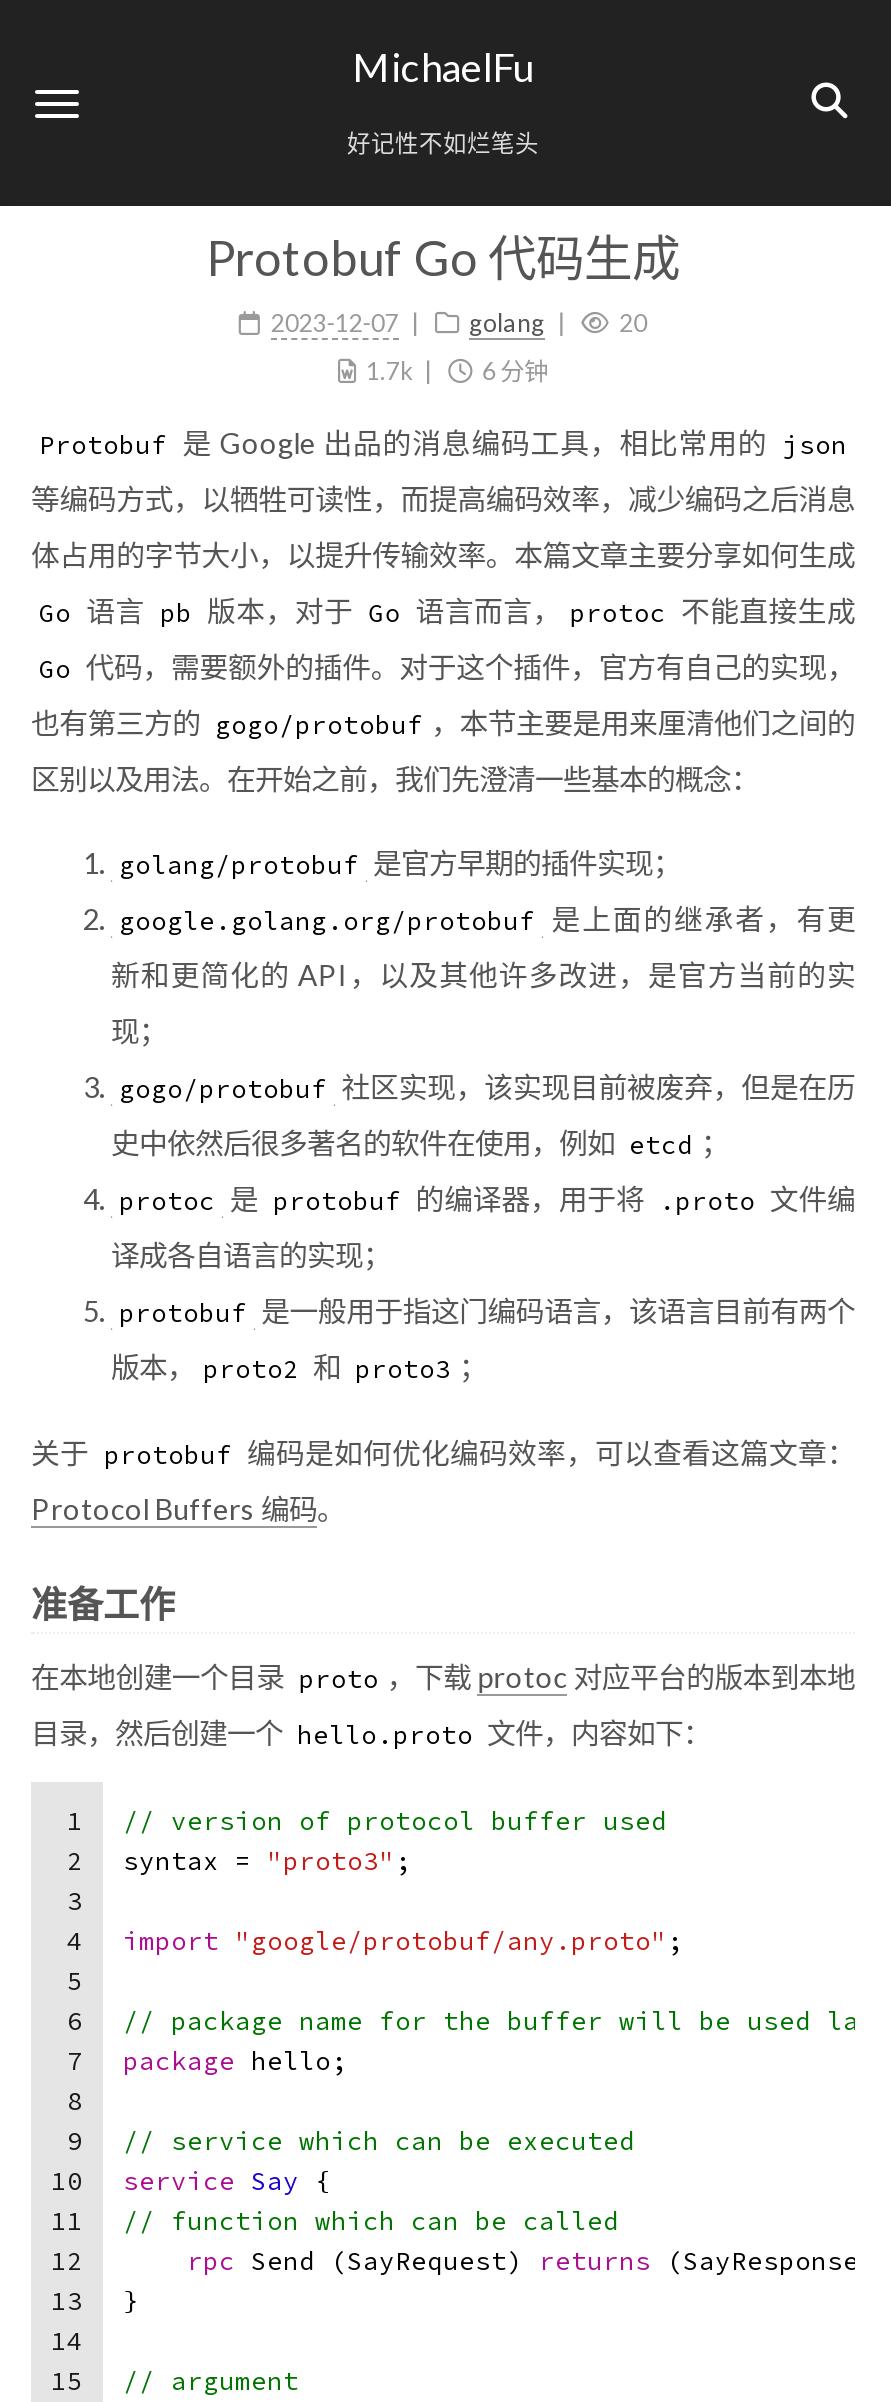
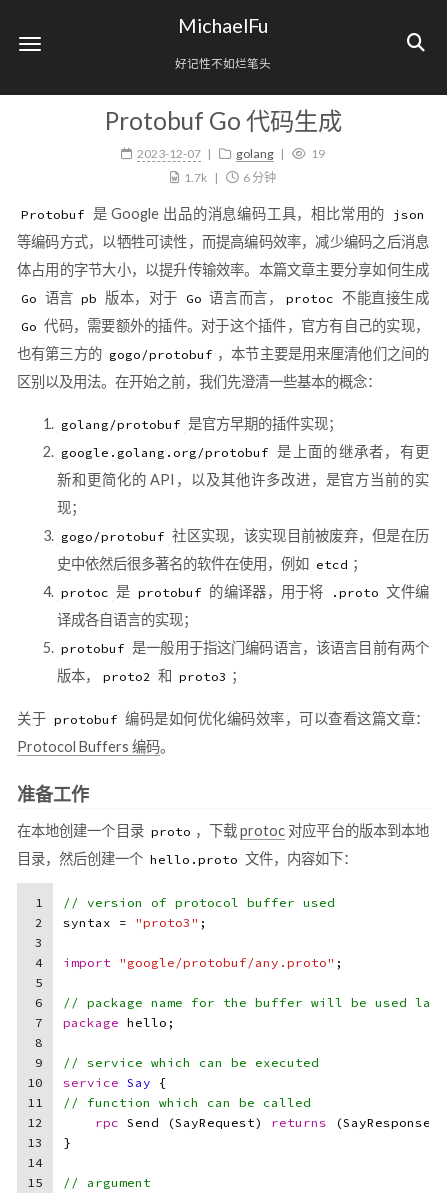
- 20
+ 19
